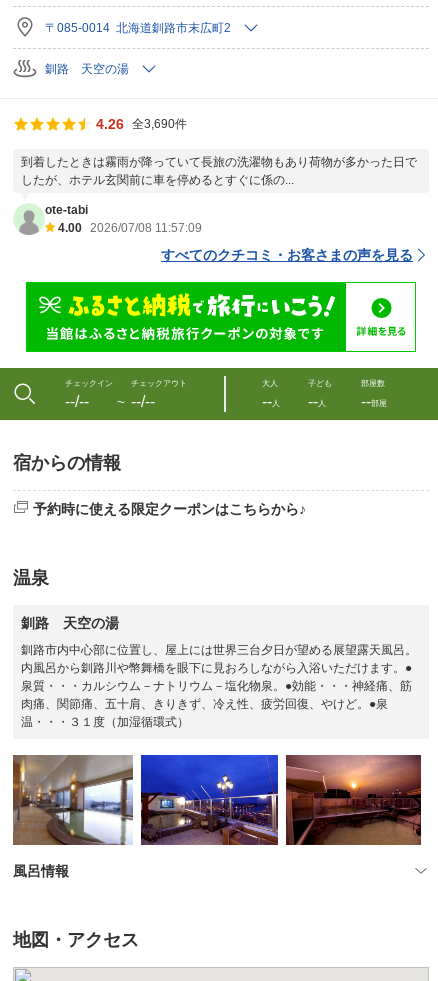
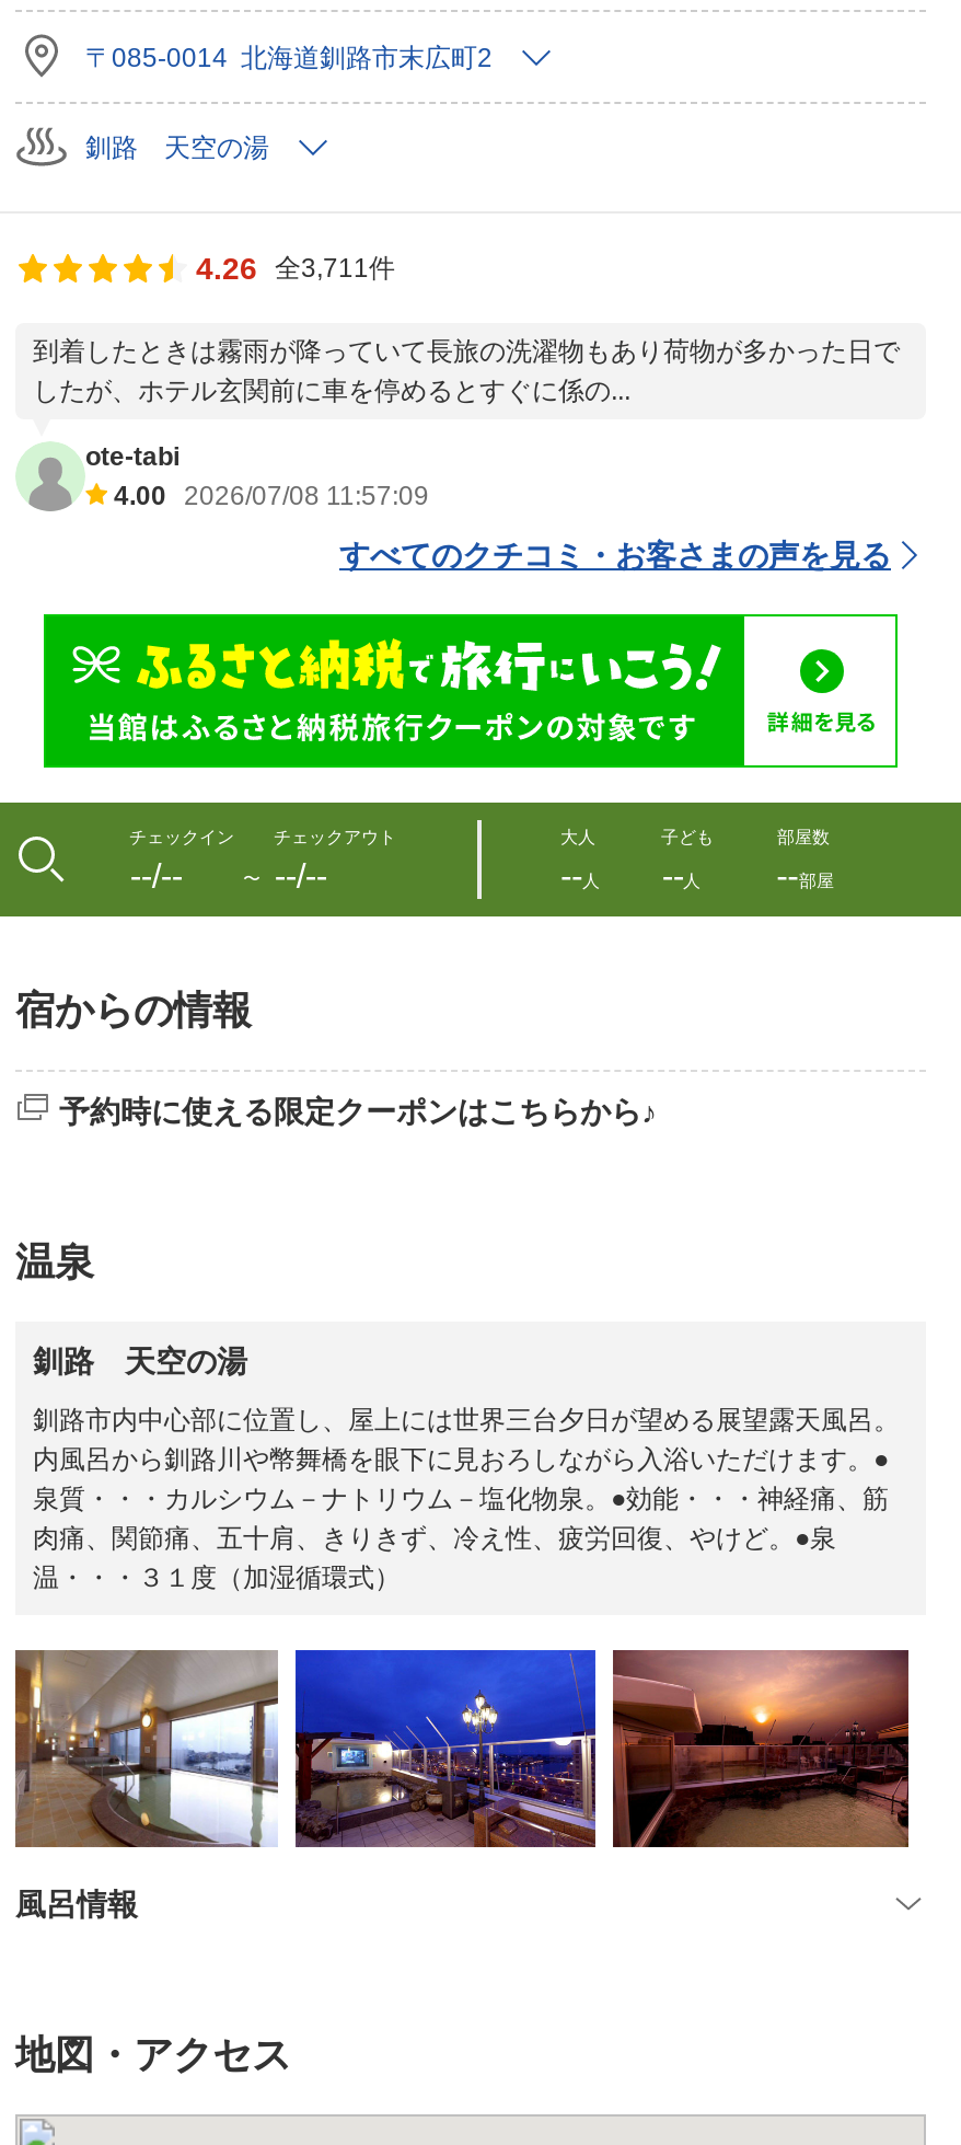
- 4.26 全3,690件
+ 4.26 全3,711件
